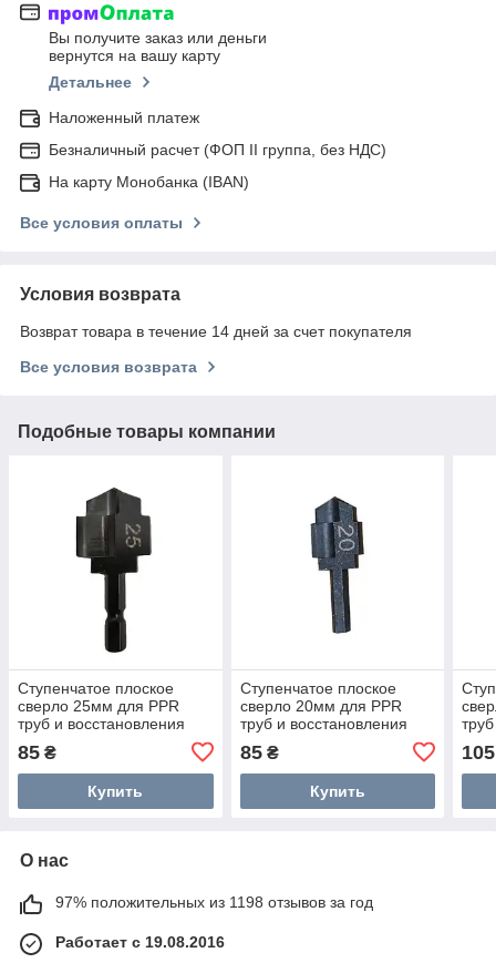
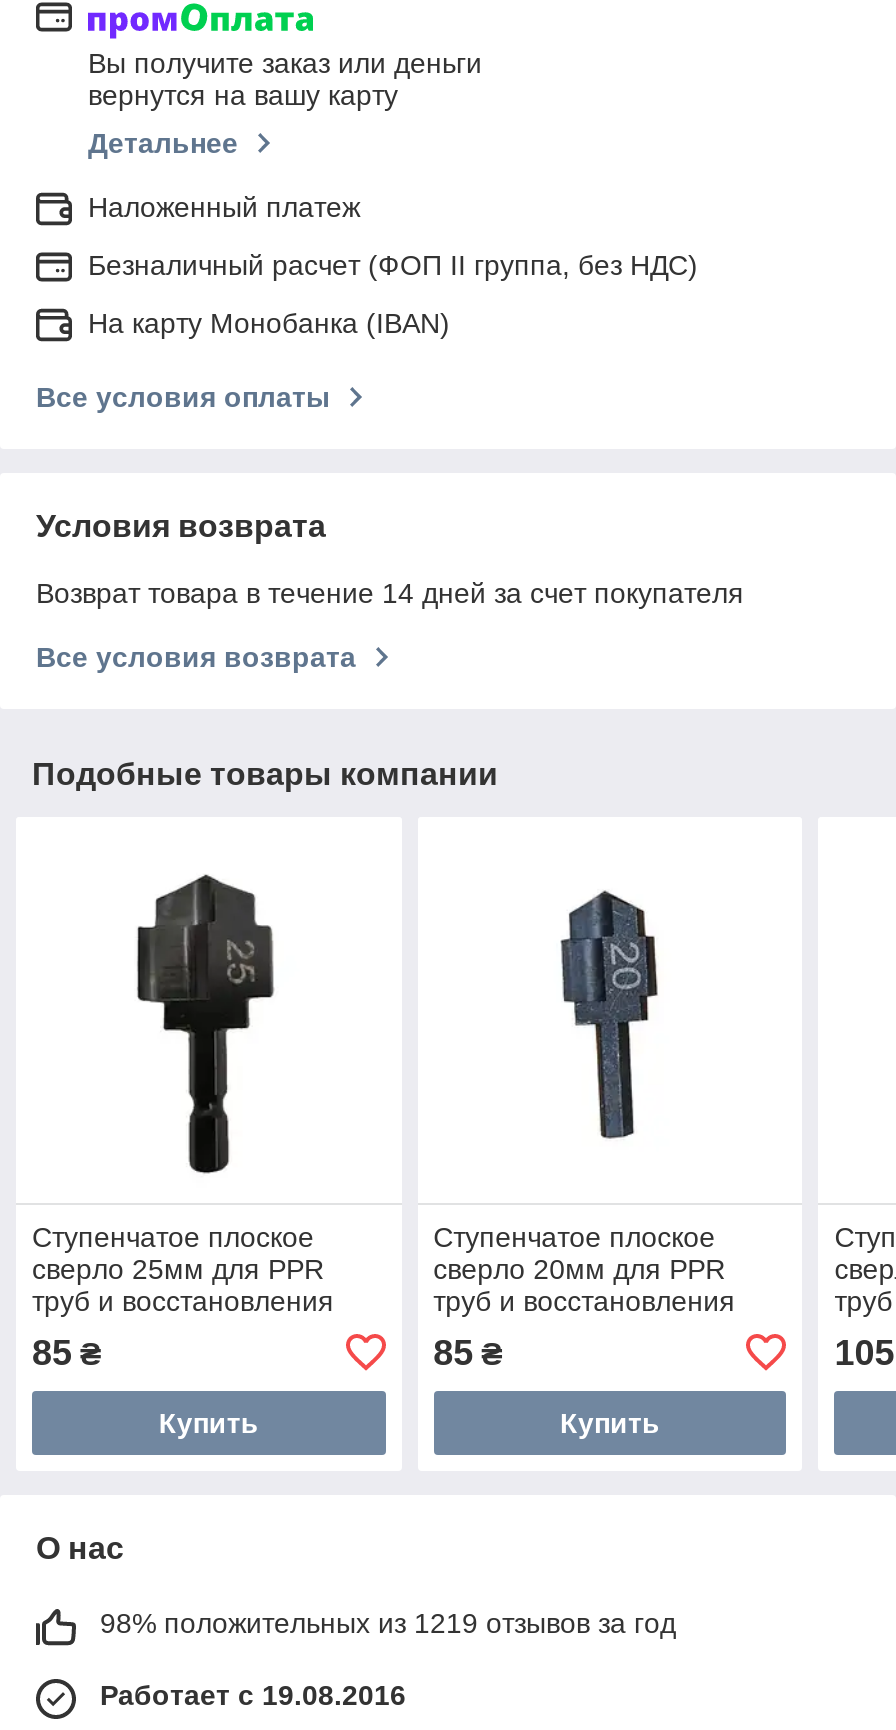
- 97% положительных из 1198 отзывов за год
+ 98% положительных из 1219 отзывов за год
